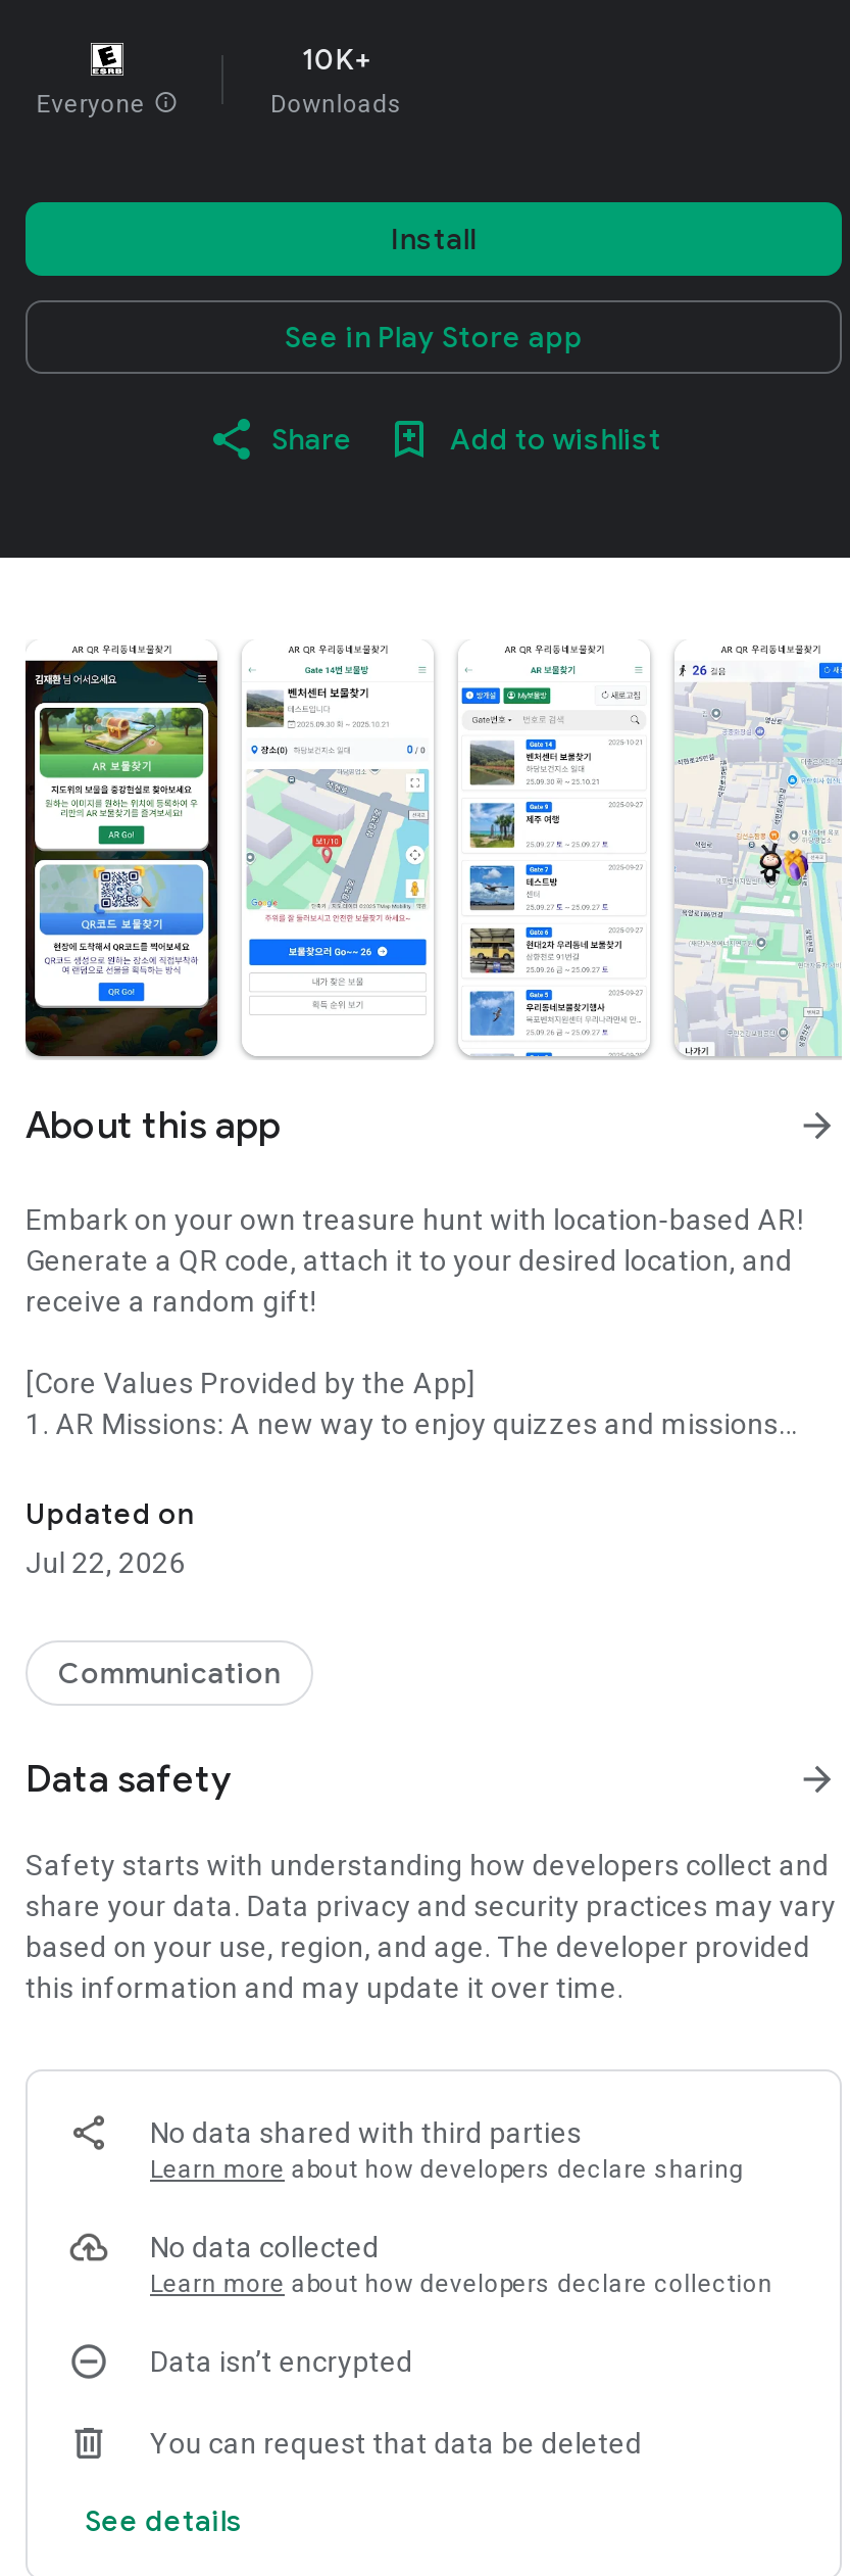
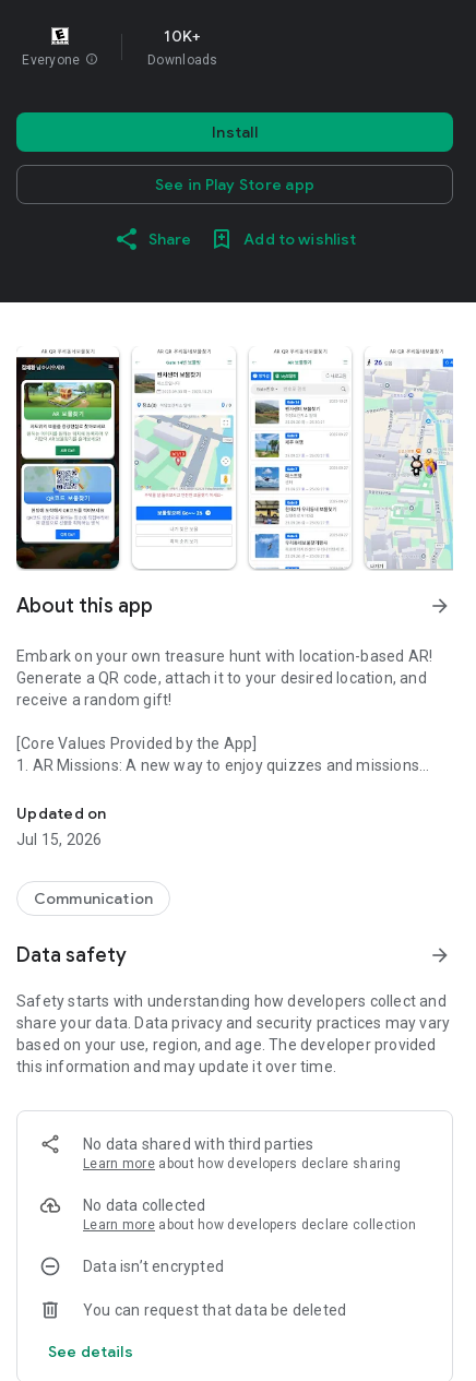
- Jul 22, 2026
+ Jul 15, 2026
